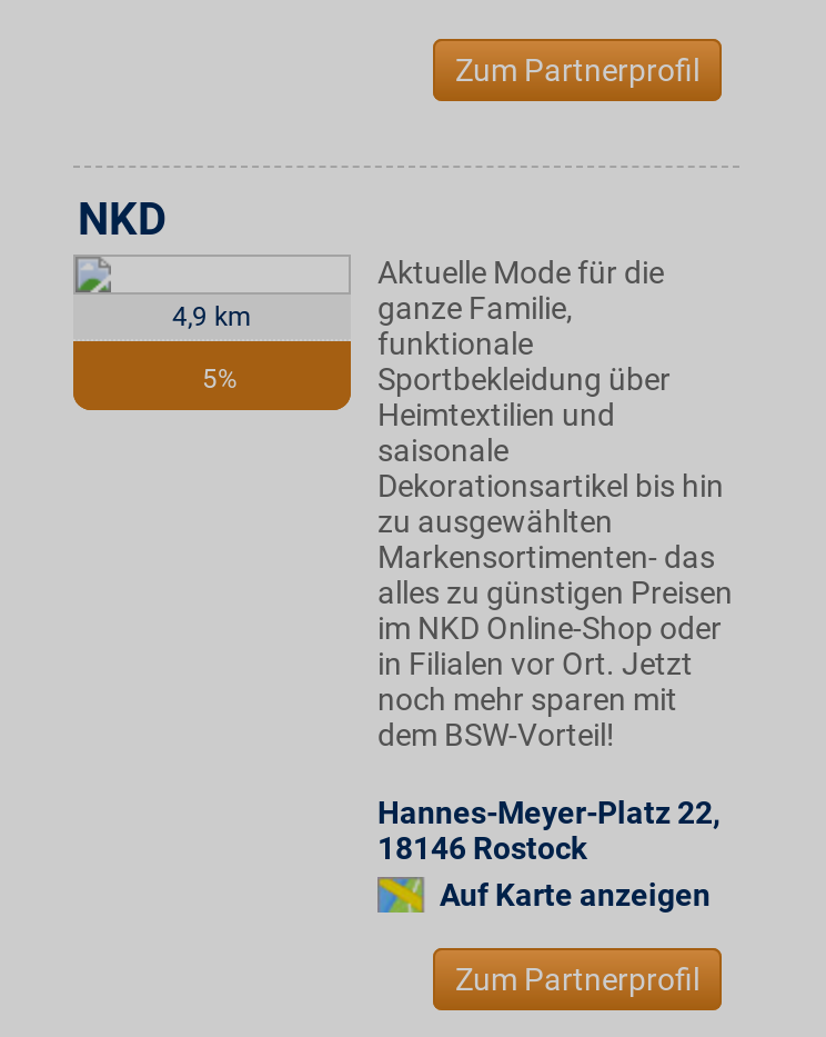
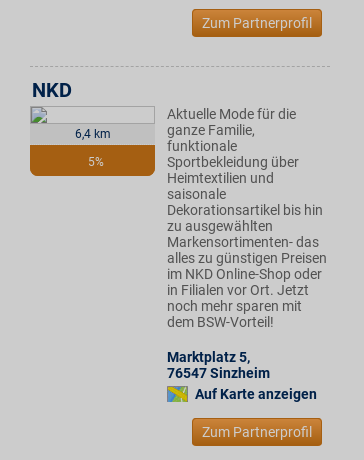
- 4,9 km
+ 6,4 km

- Hannes-Meyer-Platz 22,
- 18146 Rostock
+ Marktplatz 5,
+ 76547 Sinzheim
